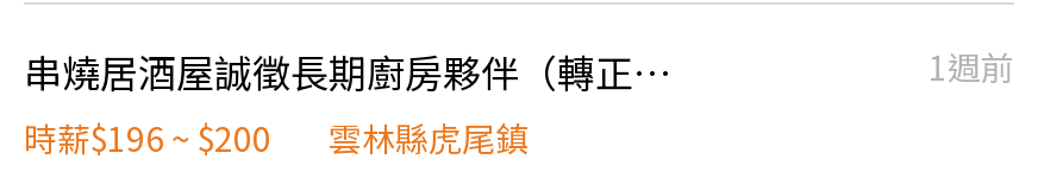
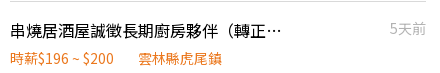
- 1週前
+ 5天前
